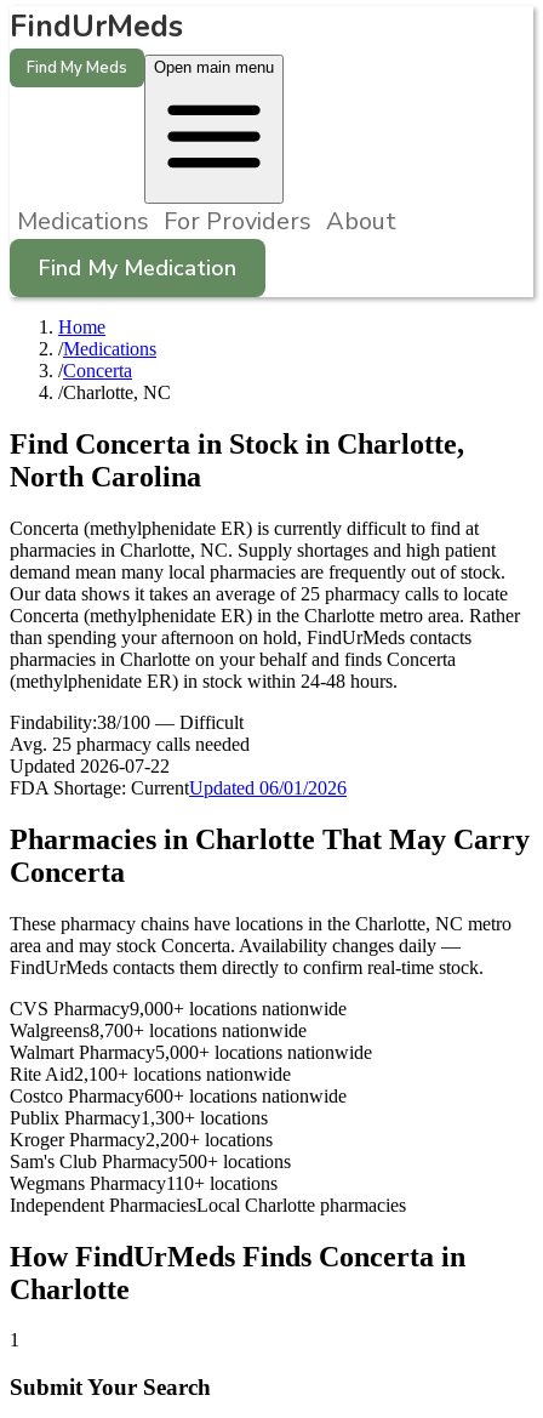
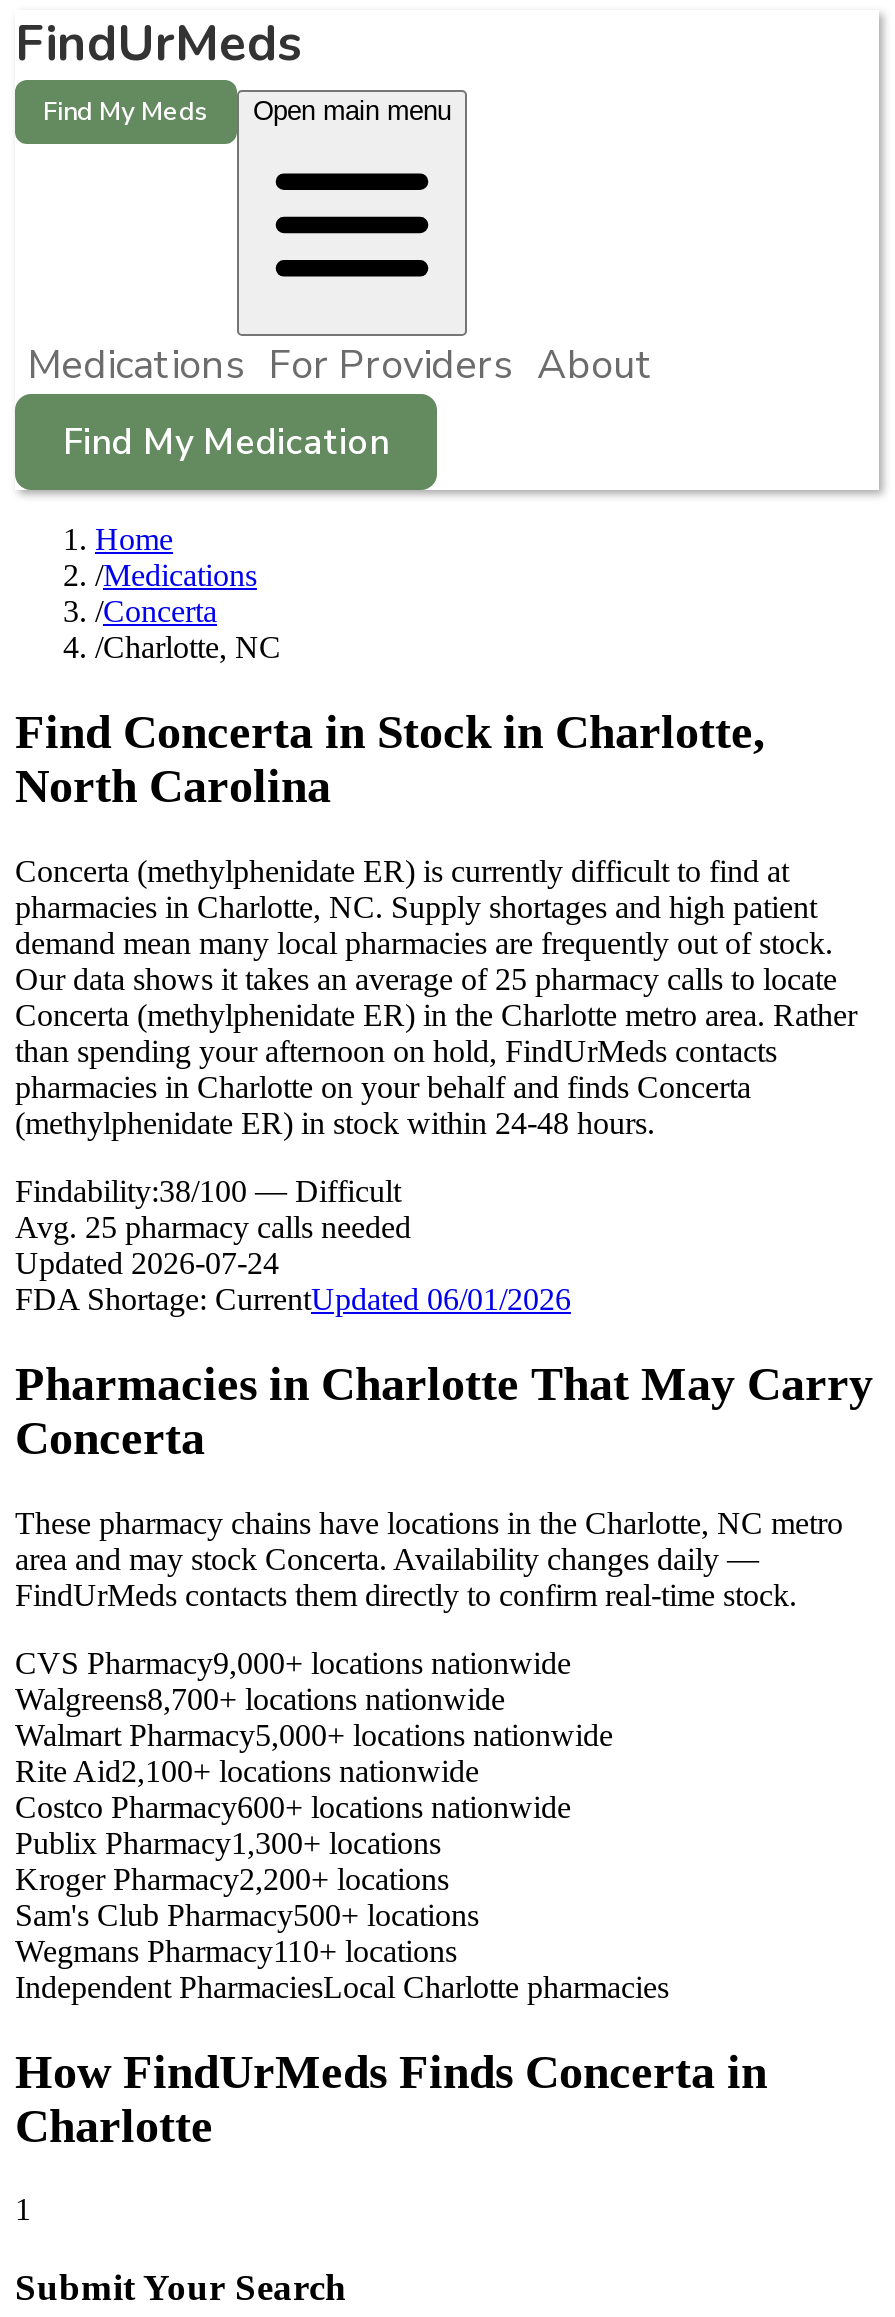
- Updated2026-07-22
+ Updated2026-07-24
